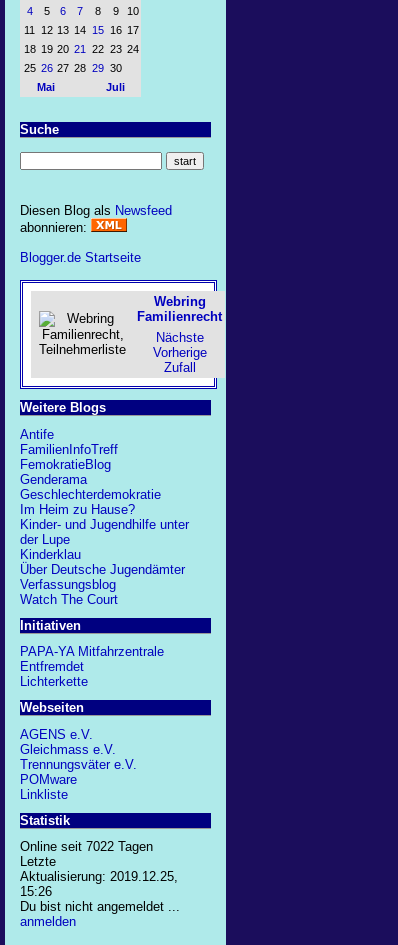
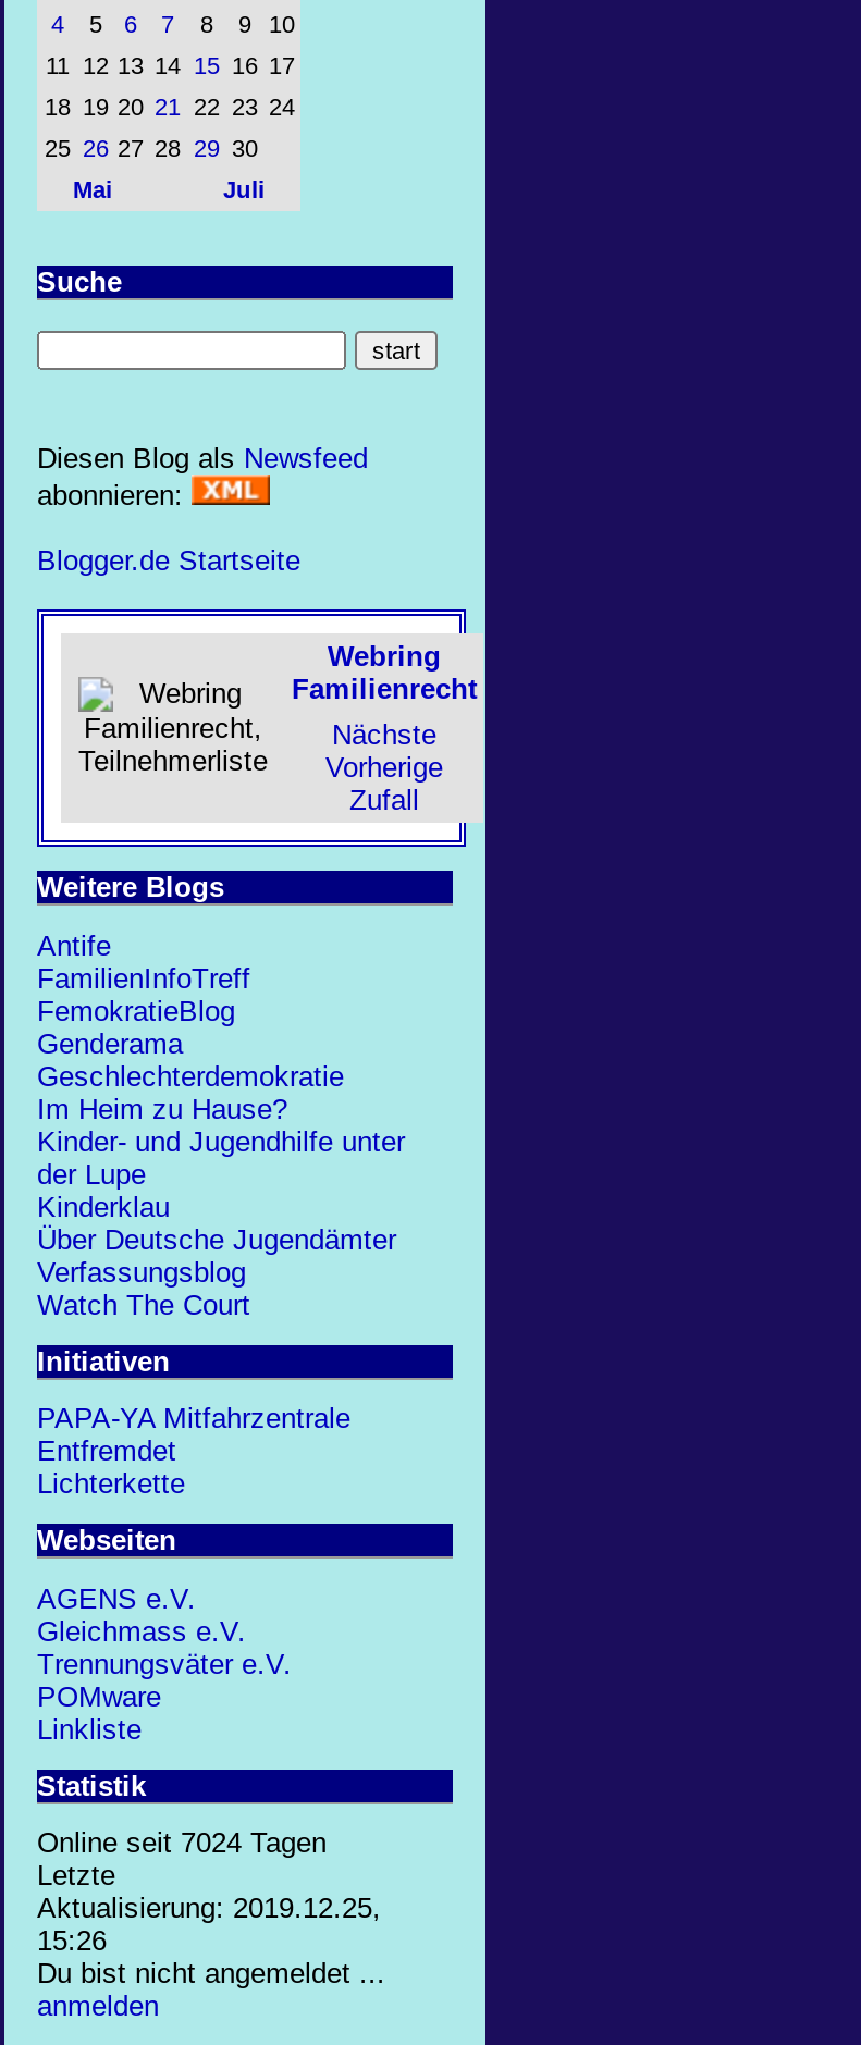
- Online seit 7022 Tagen
+ Online seit 7024 Tagen
